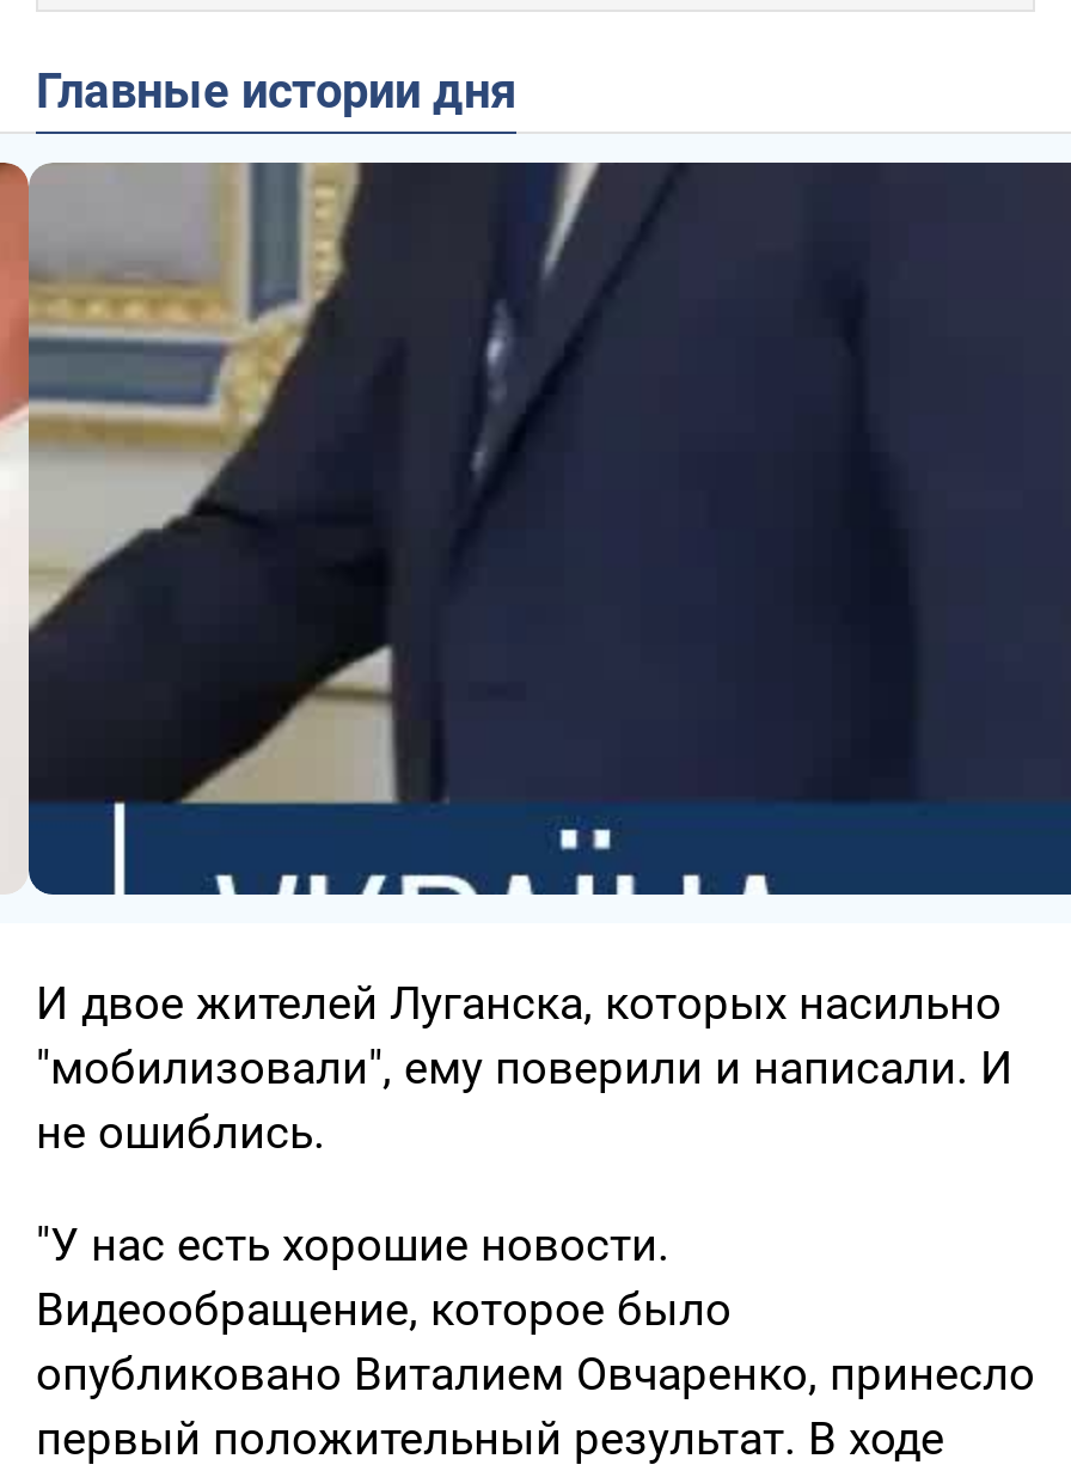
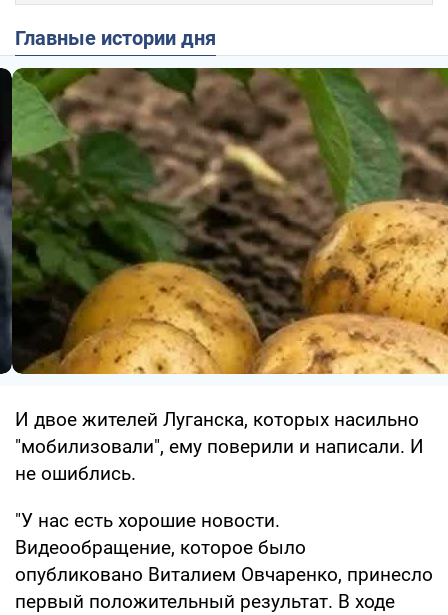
- [image]
+ [image]
